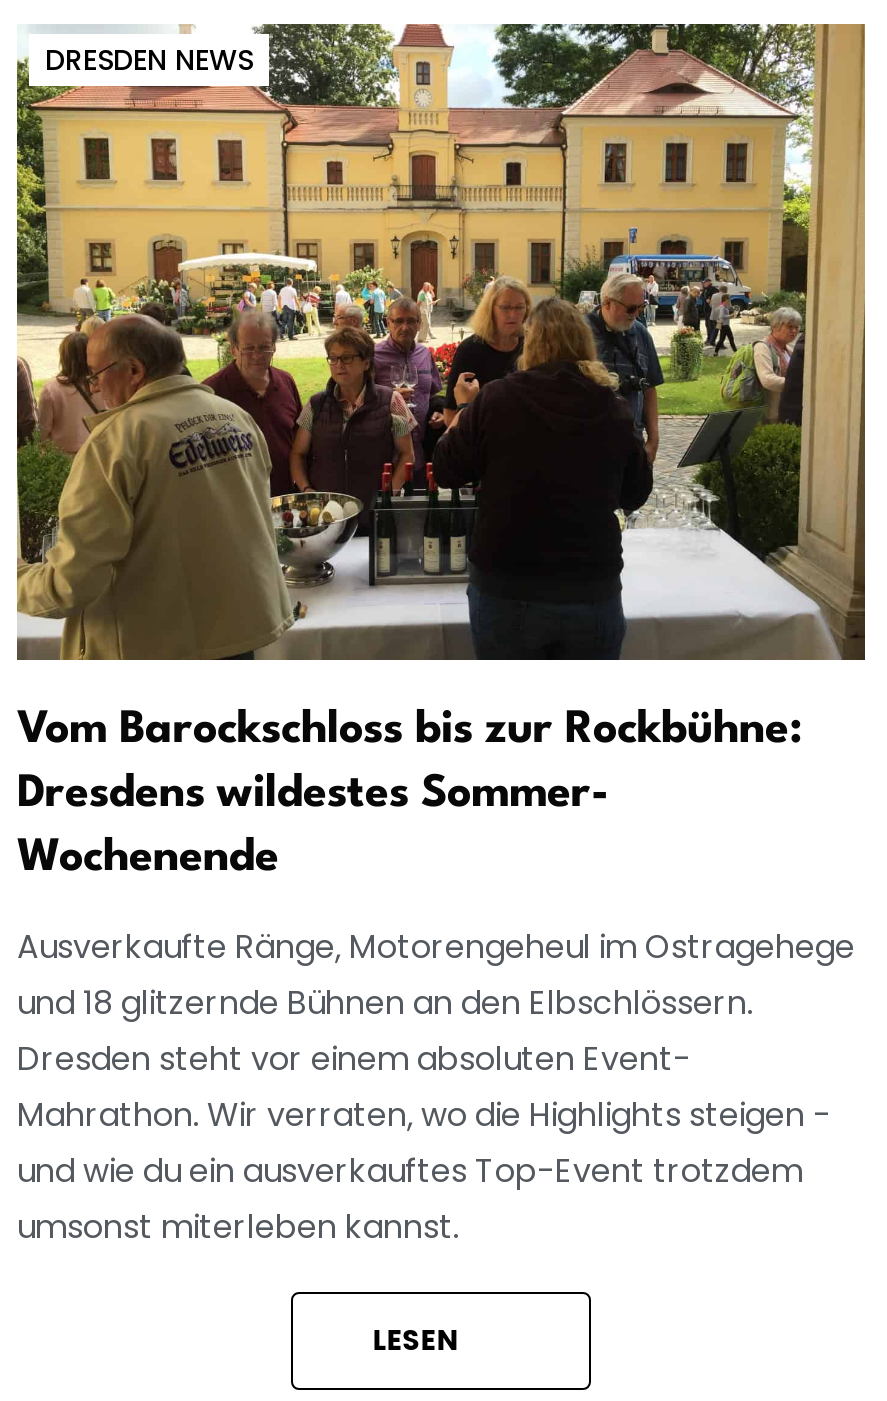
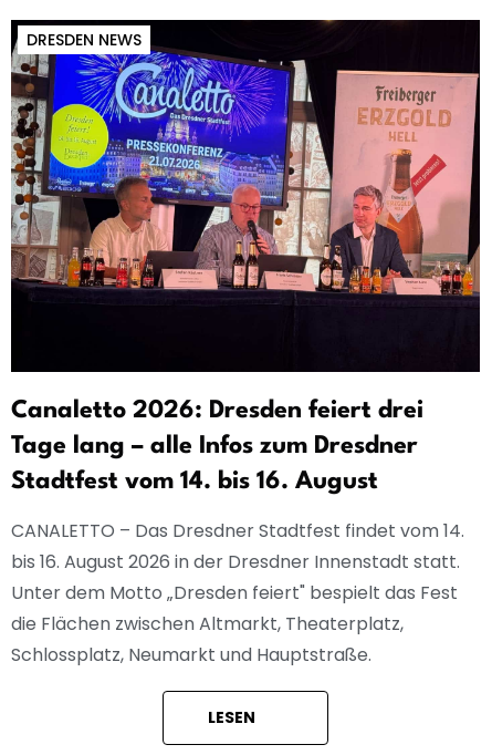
- [image]
- Vom Barockschloss bis zur Rockbühne:
+ [image]
+ Canaletto 2026: Dresden feiert drei

- Dresdens wildestes Sommer-
+ Tage lang – alle Infos zum Dresdner

- Wochenende
+ Stadtfest vom 14. bis 16. August

- Ausverkaufte Ränge, Motorengeheul im Ostragehege
- und 18 glitzernde Bühnen an den Elbschlössern.
- Dresden steht vor einem absoluten Event-
- Mahrathon. Wir verraten, wo die Highlights steigen -
- und wie du ein ausverkauftes Top-Event trotzdem
- umsonst miterleben kannst.
+ CANALETTO – Das Dresdner Stadtfest findet vom 14.
+ bis 16. August 2026 in der Dresdner Innenstadt statt.
+ Unter dem Motto „Dresden feiert" bespielt das Fest
+ die Flächen zwischen Altmarkt, Theaterplatz,
+ Schlossplatz, Neumarkt und Hauptstraße.
